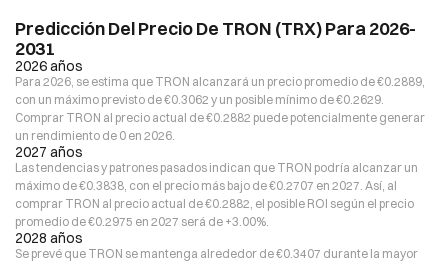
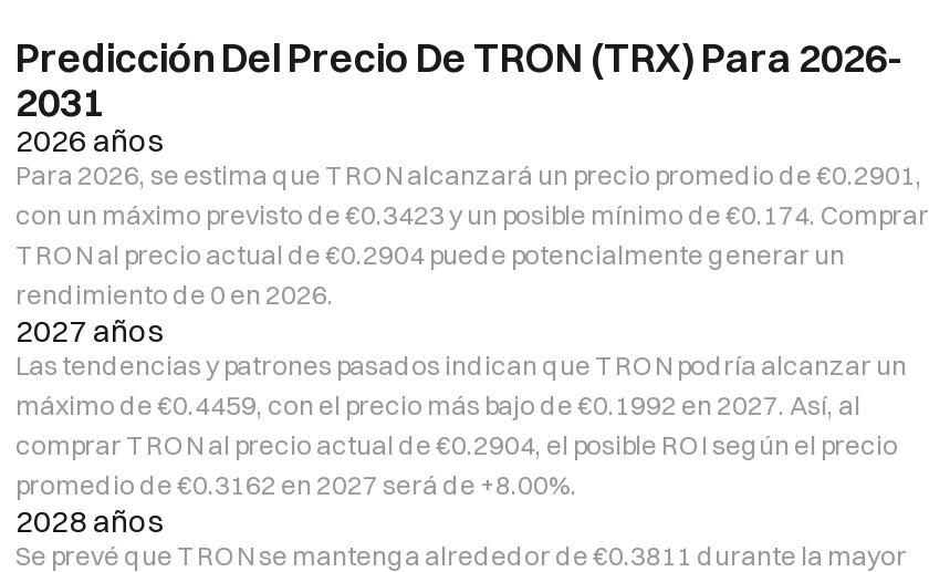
- Para 2026, se estima que TRON alcanzará un precio promedio de €0.2889,
- con un máximo previsto de €0.3062 y un posible mínimo de €0.2629.
- Comprar TRON al precio actual de €0.2882 puede potencialmente generar
- un rendimiento de 0 en 2026.
+ Para 2026, se estima que TRON alcanzará un precio promedio de €0.2901,
+ con un máximo previsto de €0.3423 y un posible mínimo de €0.174. Comprar
+ TRON al precio actual de €0.2904 puede potencialmente generar un
+ rendimiento de 0 en 2026.

- máximo de €0.3838, con el precio más bajo de €0.2707 en 2027. Así, al
+ máximo de €0.4459, con el precio más bajo de €0.1992 en 2027. Así, al

- comprar TRON al precio actual de €0.2882, el posible ROI según el precio
+ comprar TRON al precio actual de €0.2904, el posible ROI según el precio

- promedio de €0.2975 en 2027 será de +3.00%.
+ promedio de €0.3162 en 2027 será de +8.00%.

- Se prevé que TRON se mantenga alrededor de €0.3407 durante la mayor
+ Se prevé que TRON se mantenga alrededor de €0.3811 durante la mayor
